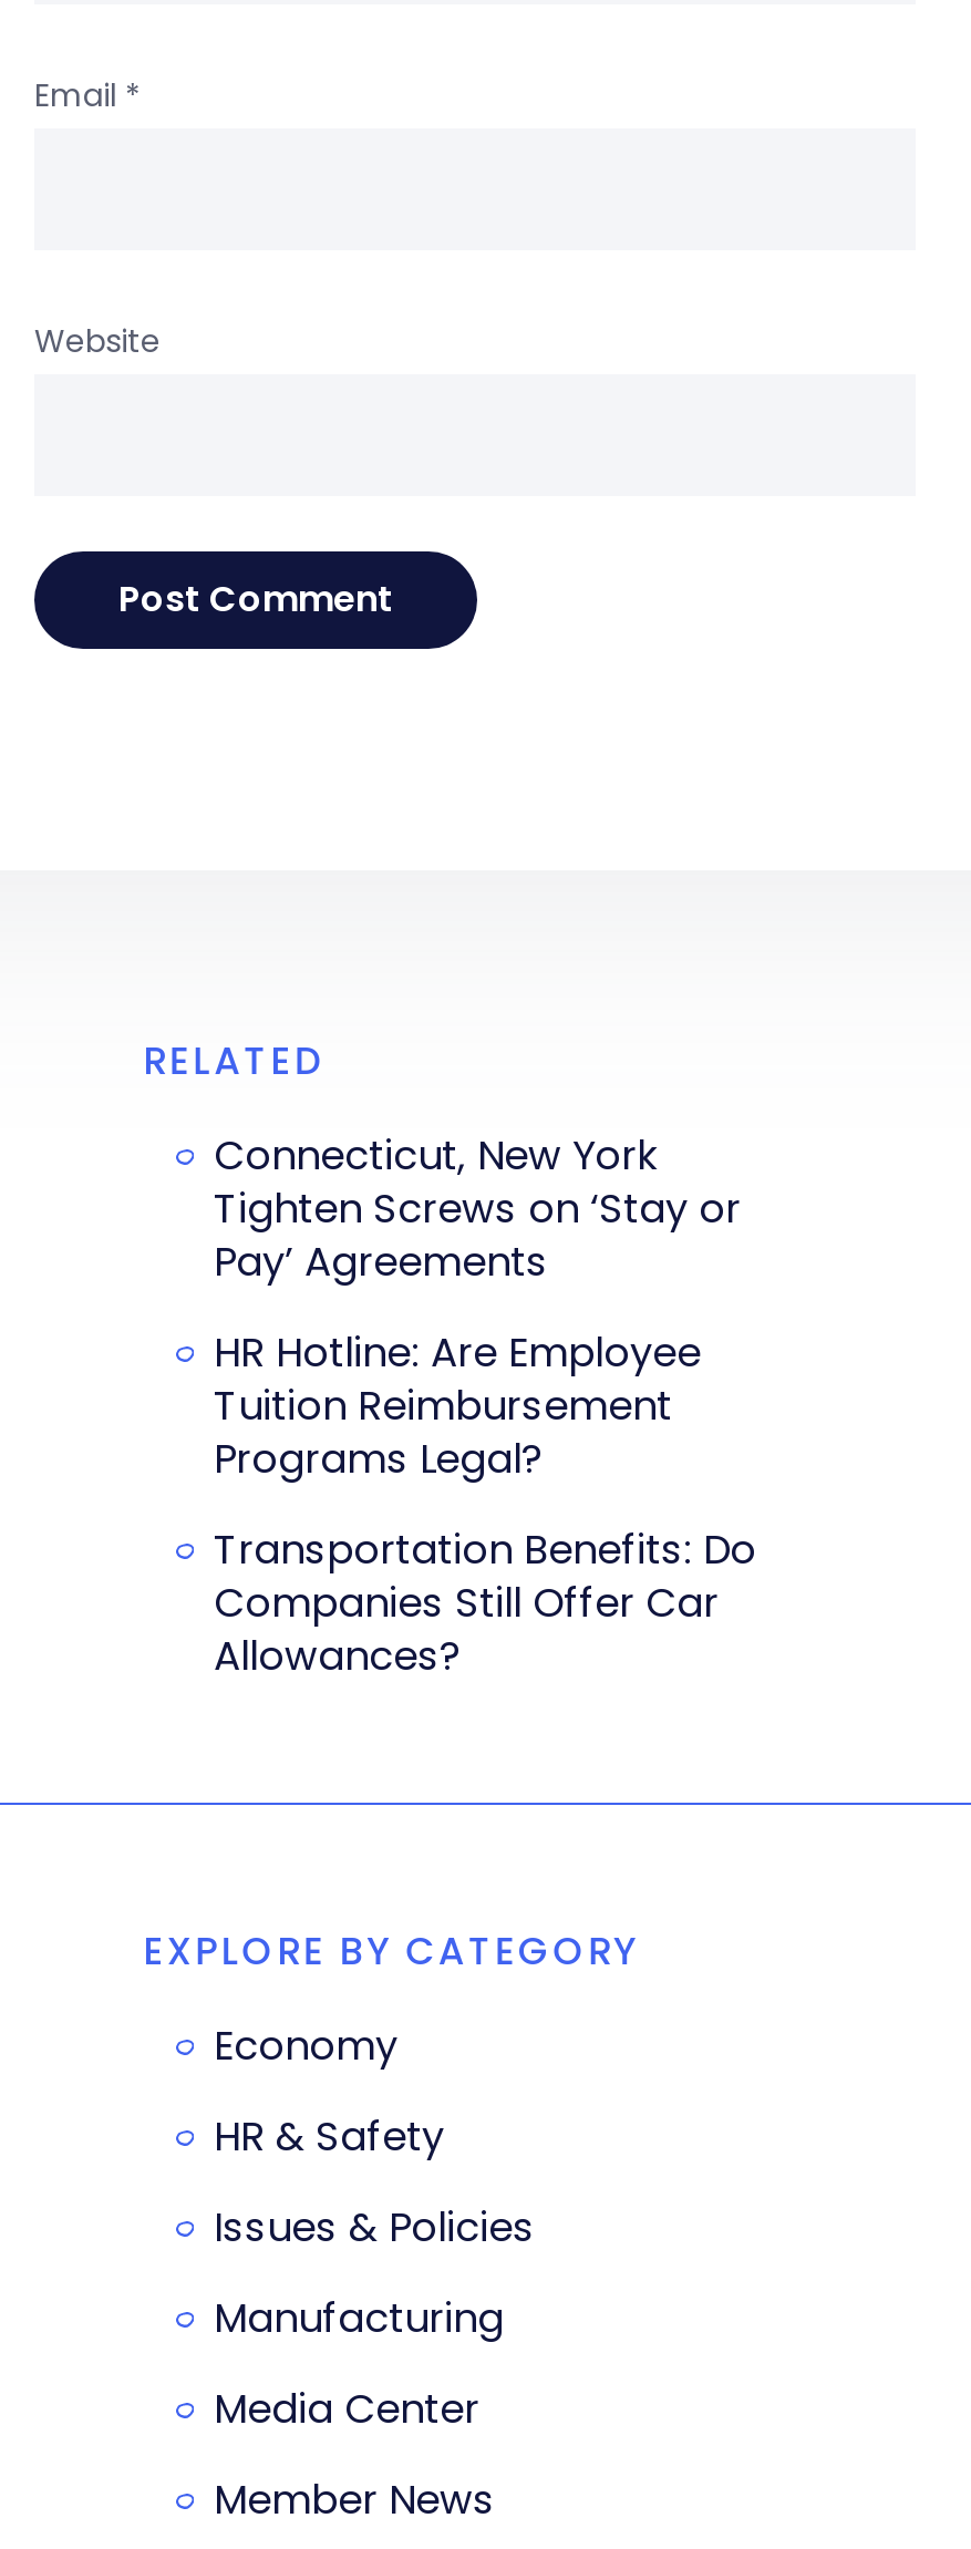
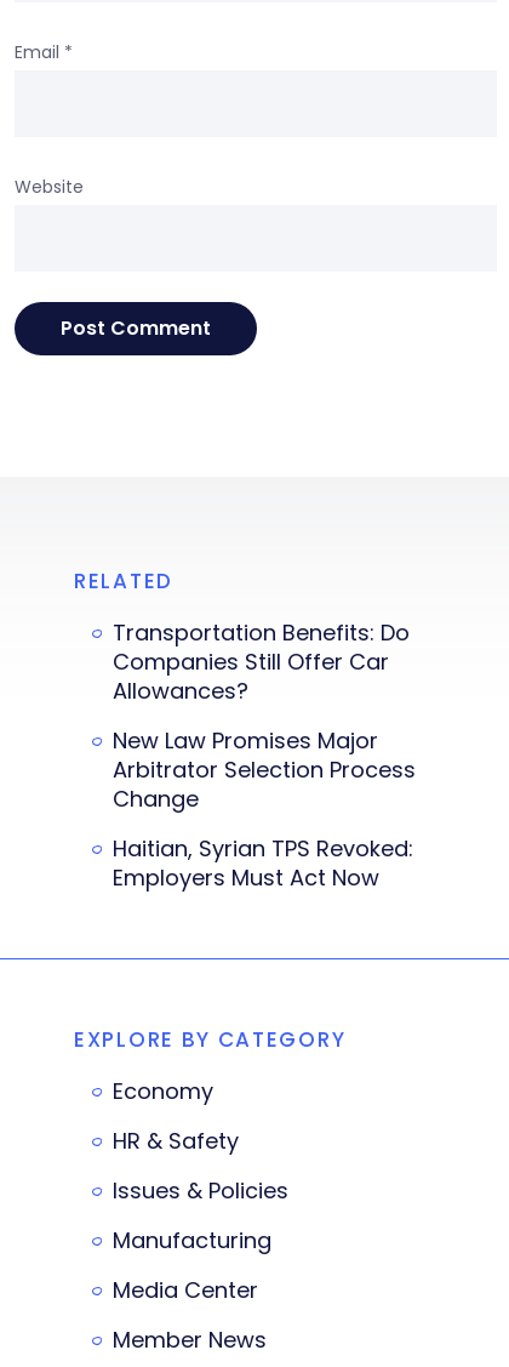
- Connecticut, New York
- Tighten Screws on ‘Stay or
- Pay’ Agreements
- HR Hotline: Are Employee
- Tuition Reimbursement
- Programs Legal?

moved up: Transportation Benefits: Do | Companies Still Offer Car | Allowances?

+ New Law Promises Major
+ Arbitrator Selection Process
+ Change
+ Haitian, Syrian TPS Revoked:
+ Employers Must Act Now
